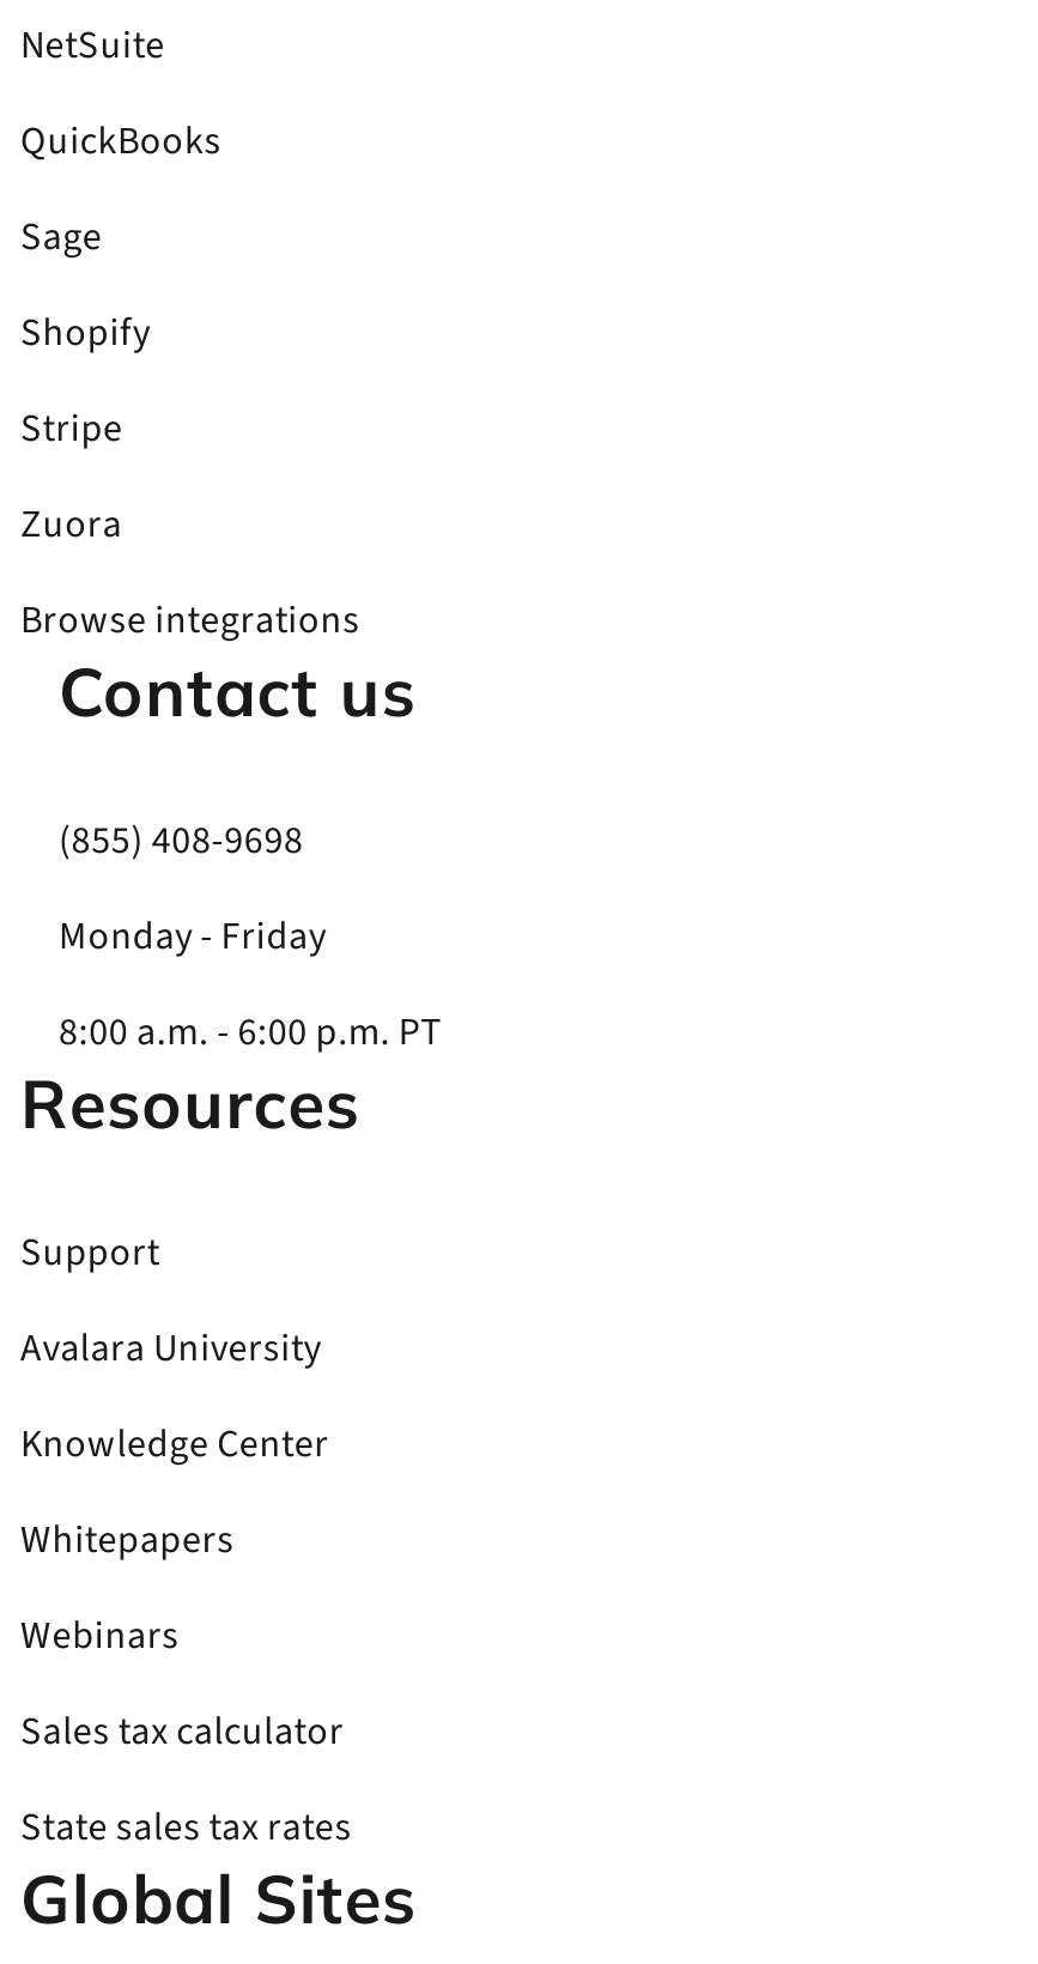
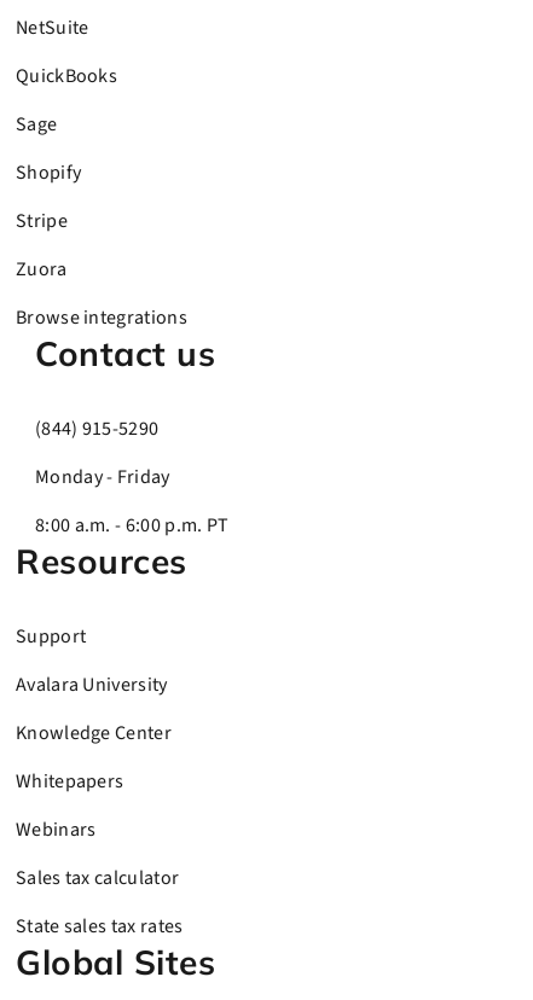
- (855) 408-9698
+ (844) 915-5290
